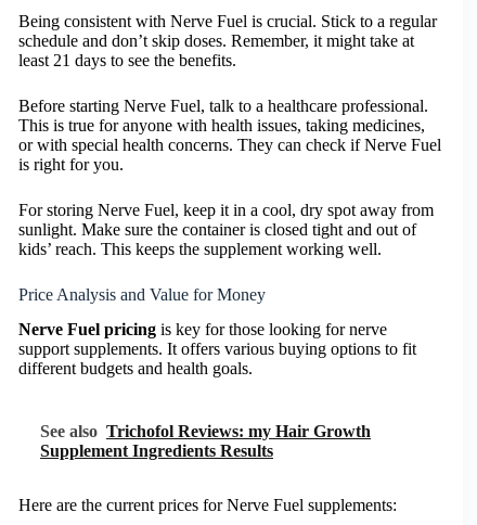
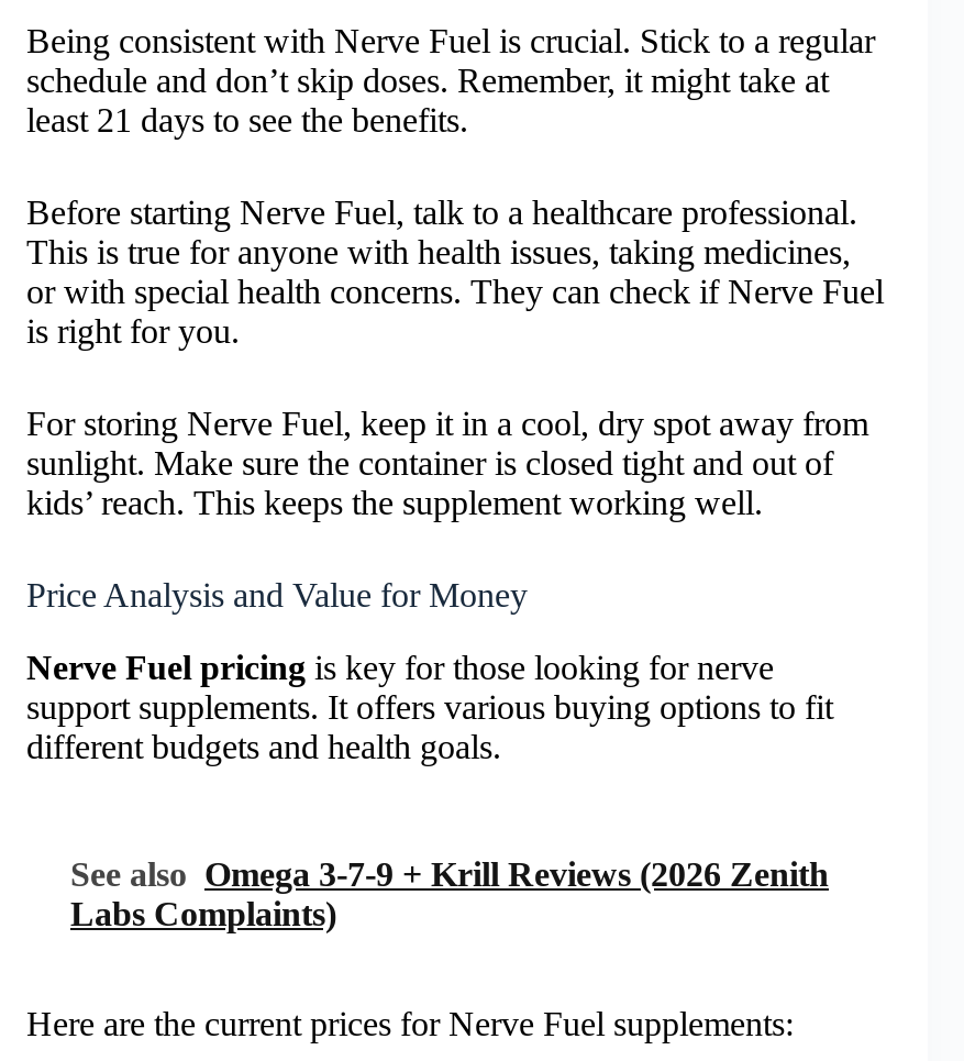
- See also Trichofol Reviews: my Hair Growth
- Supplement Ingredients Results
+ See also Omega 3-7-9 + Krill Reviews (2026 Zenith
+ Labs Complaints)
